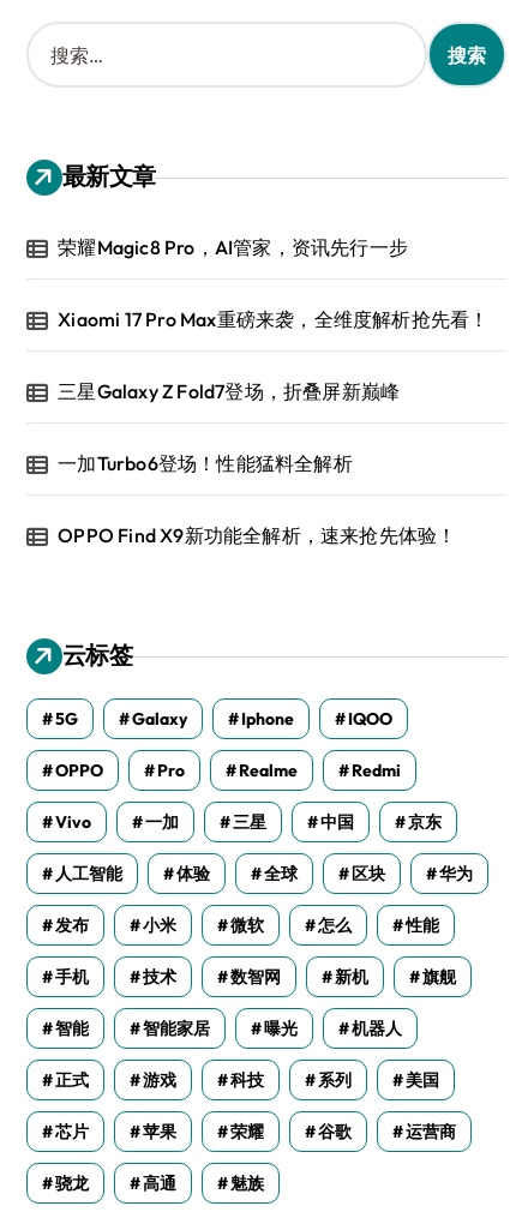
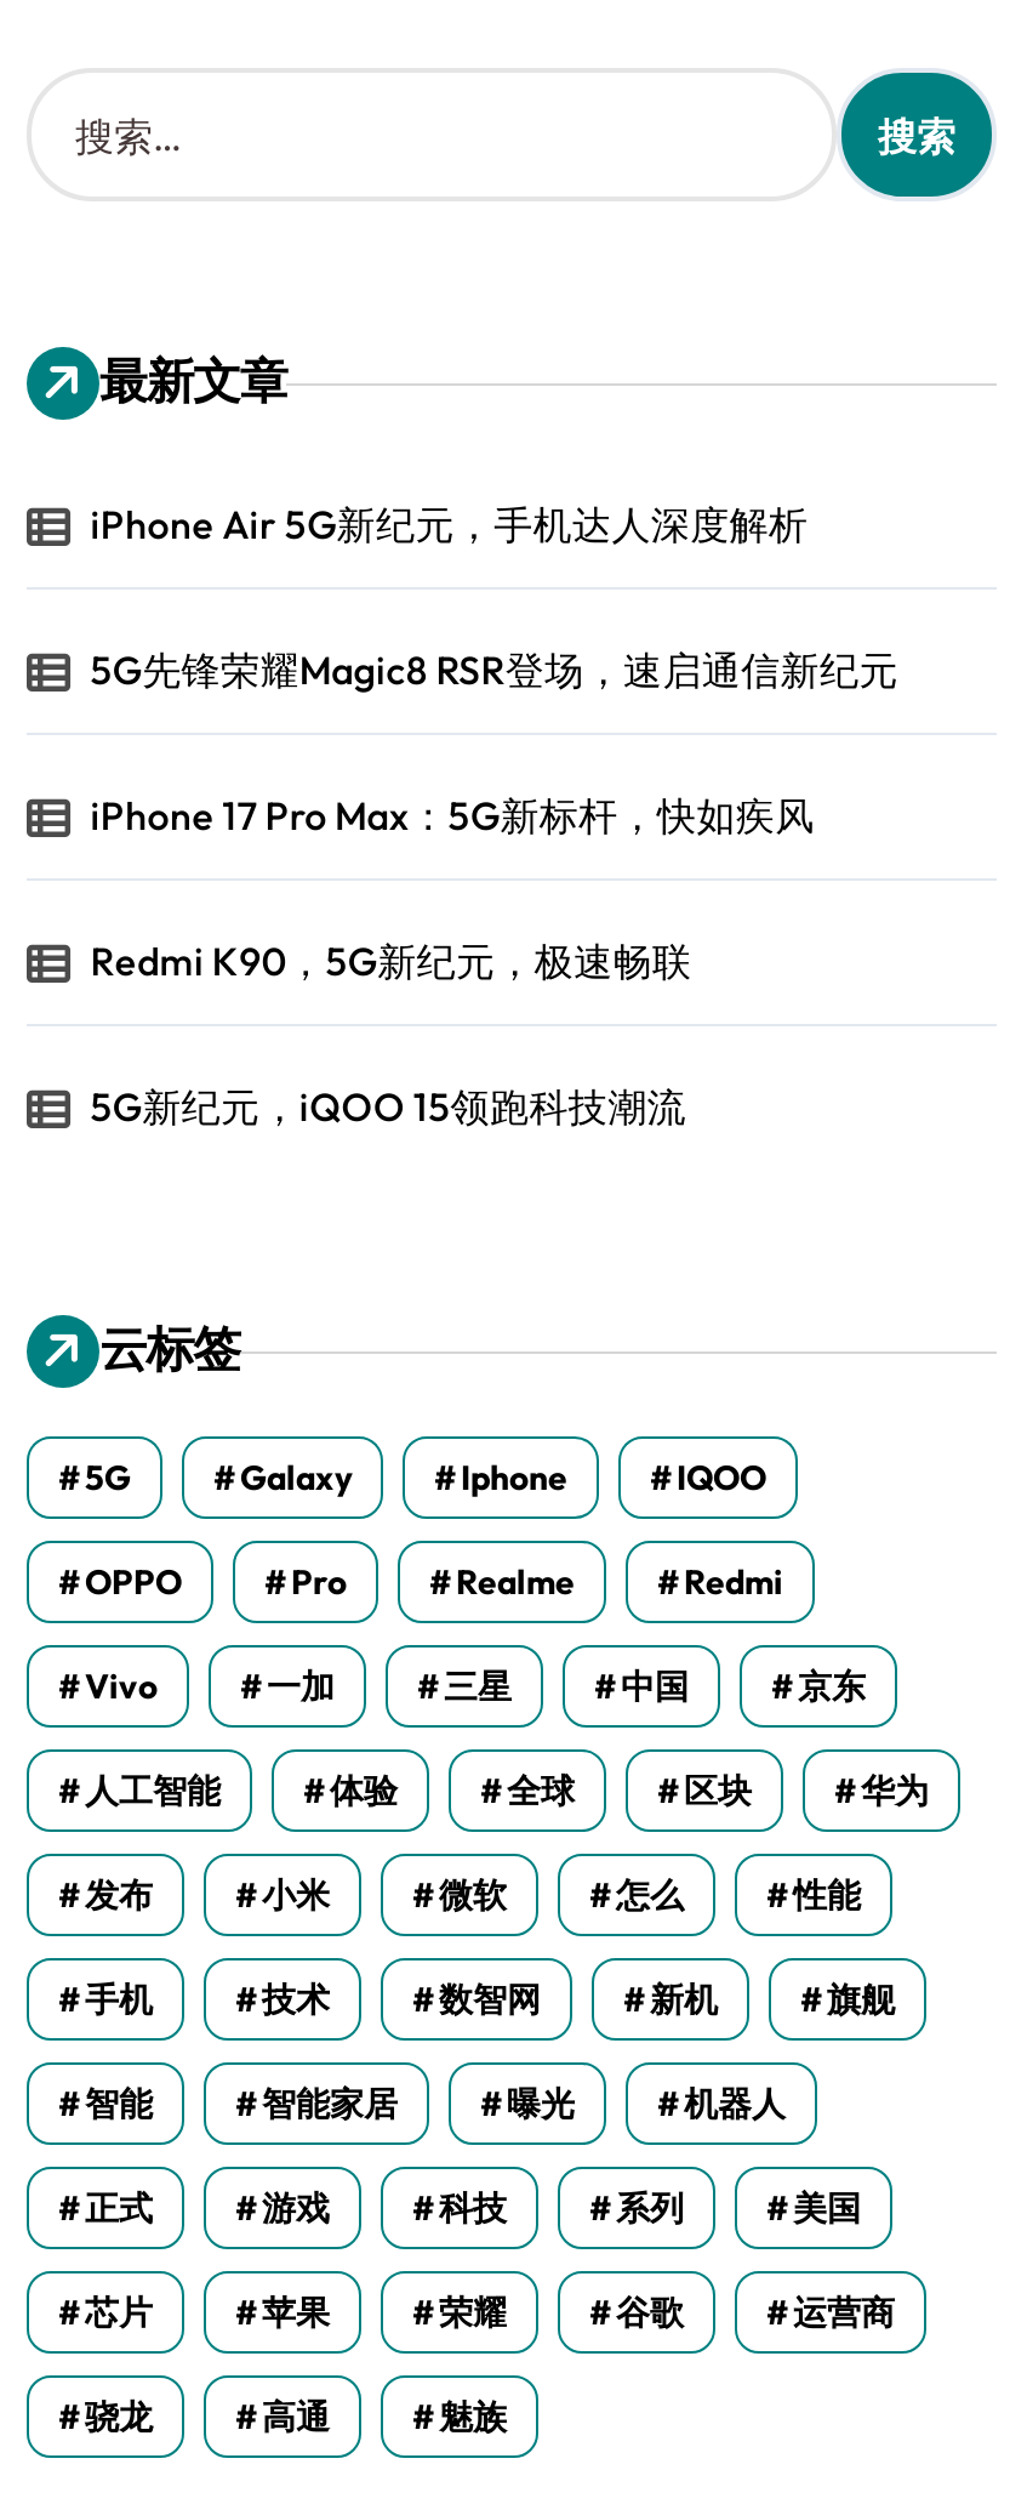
- 荣耀Magic8 Pro，AI管家，资讯先行一步
+ iPhone Air 5G新纪元，手机达人深度解析

- Xiaomi 17 Pro Max重磅来袭，全维度解析抢先看！
+ 5G先锋荣耀Magic8 RSR登场，速启通信新纪元

- 三星Galaxy Z Fold7登场，折叠屏新巅峰
+ iPhone 17 Pro Max：5G新标杆，快如疾风

- 一加Turbo6登场！性能猛料全解析
+ Redmi K90，5G新纪元，极速畅联

- OPPO Find X9新功能全解析，速来抢先体验！
+ 5G新纪元，iQOO 15领跑科技潮流
